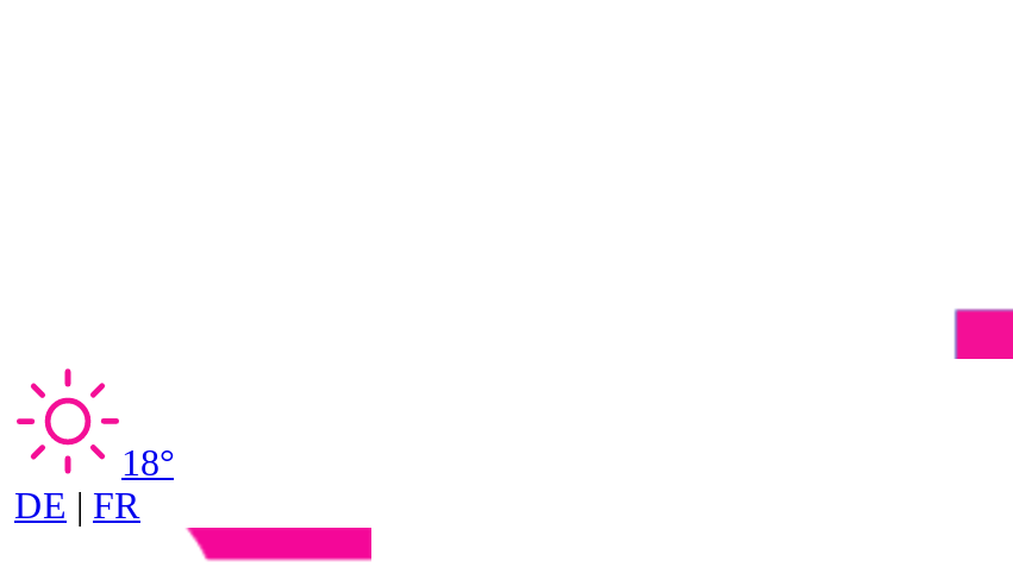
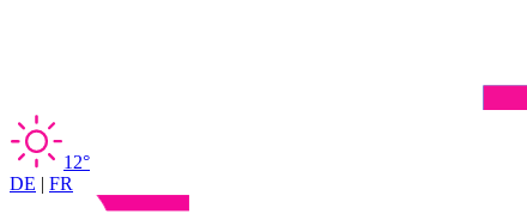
- 18°
+ 12°
